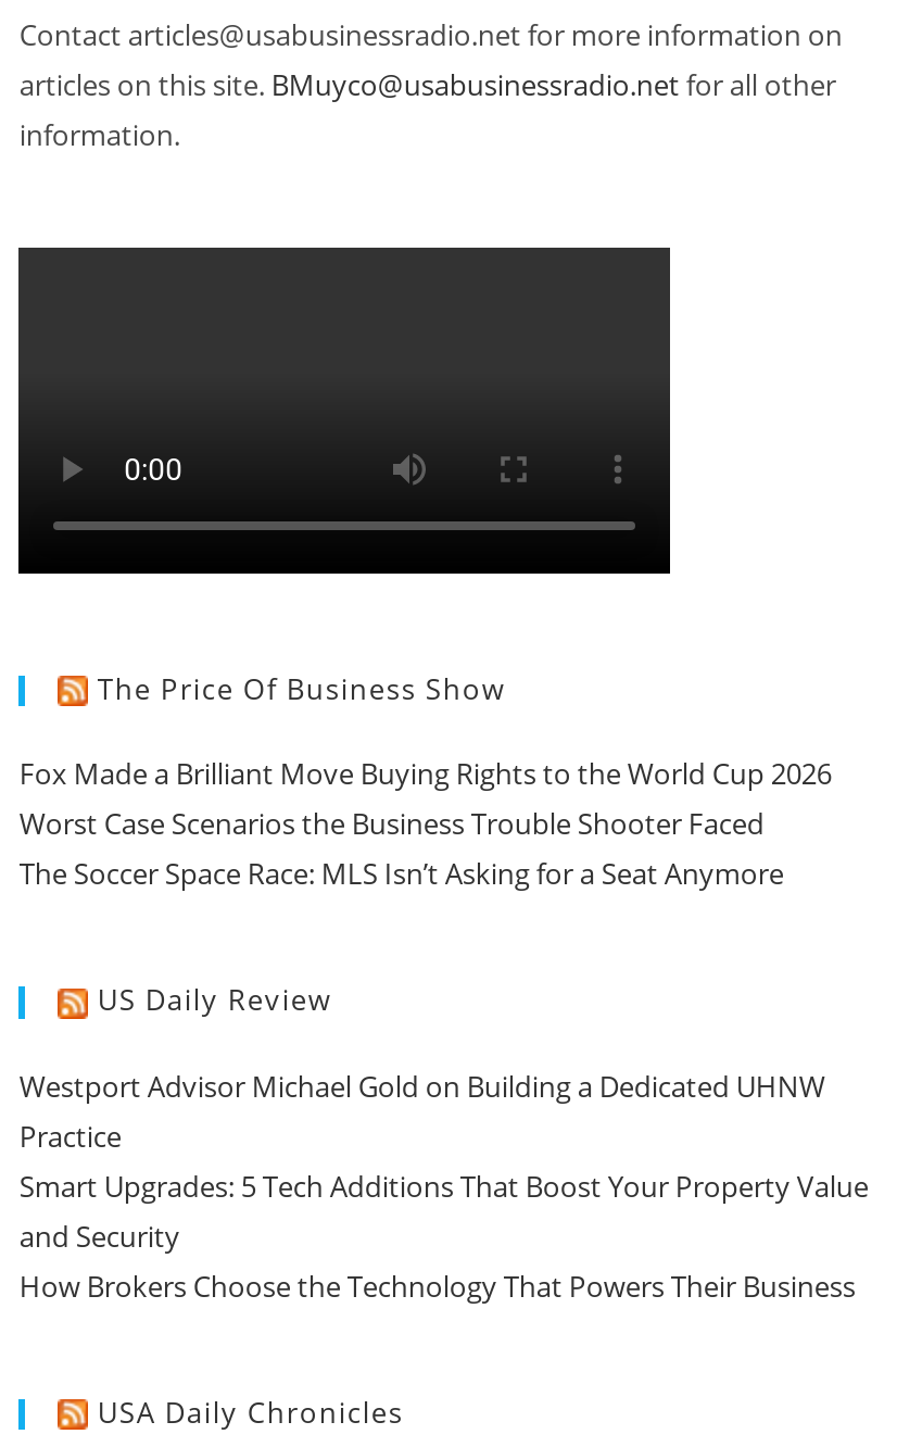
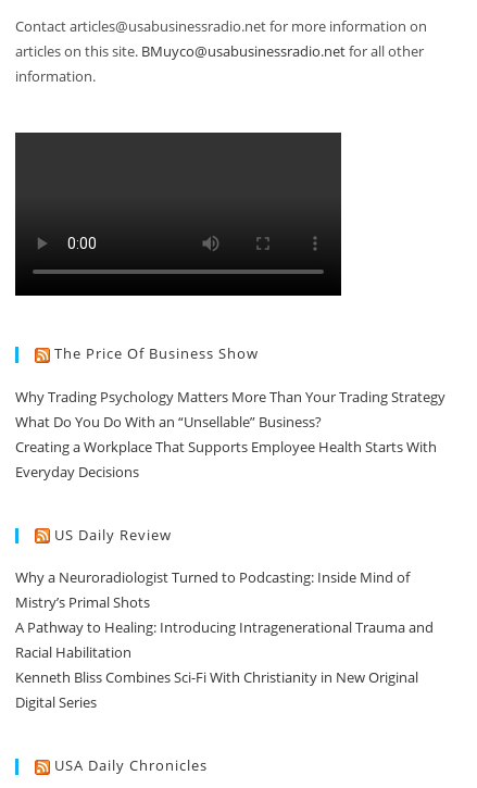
- Fox Made a Brilliant Move Buying Rights to the World Cup 2026
- Worst Case Scenarios the Business Trouble Shooter Faced
- The Soccer Space Race: MLS Isn’t Asking for a Seat Anymore
+ Why Trading Psychology Matters More Than Your Trading Strategy
+ What Do You Do With an “Unsellable” Business?
+ Creating a Workplace That Supports Employee Health Starts With
+ Everyday Decisions

- Westport Advisor Michael Gold on Building a Dedicated UHNW
- Practice
- Smart Upgrades: 5 Tech Additions That Boost Your Property Value
- and Security
- How Brokers Choose the Technology That Powers Their Business
+ Why a Neuroradiologist Turned to Podcasting: Inside Mind of
+ Mistry’s Primal Shots
+ A Pathway to Healing: Introducing Intragenerational Trauma and
+ Racial Habilitation
+ Kenneth Bliss Combines Sci-Fi With Christianity in New Original
+ Digital Series
